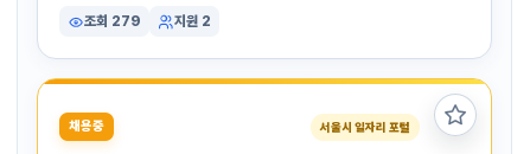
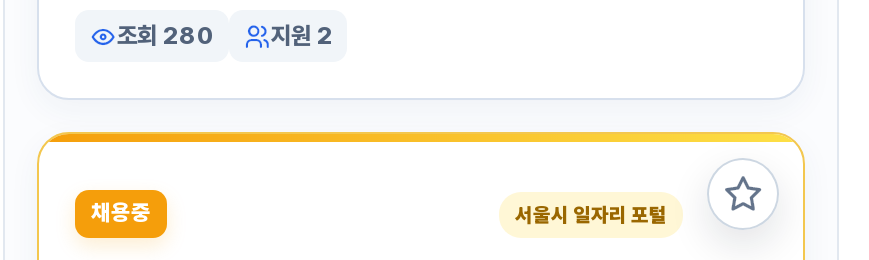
- 조회 279 지원 2
+ 조회 280 지원 2
